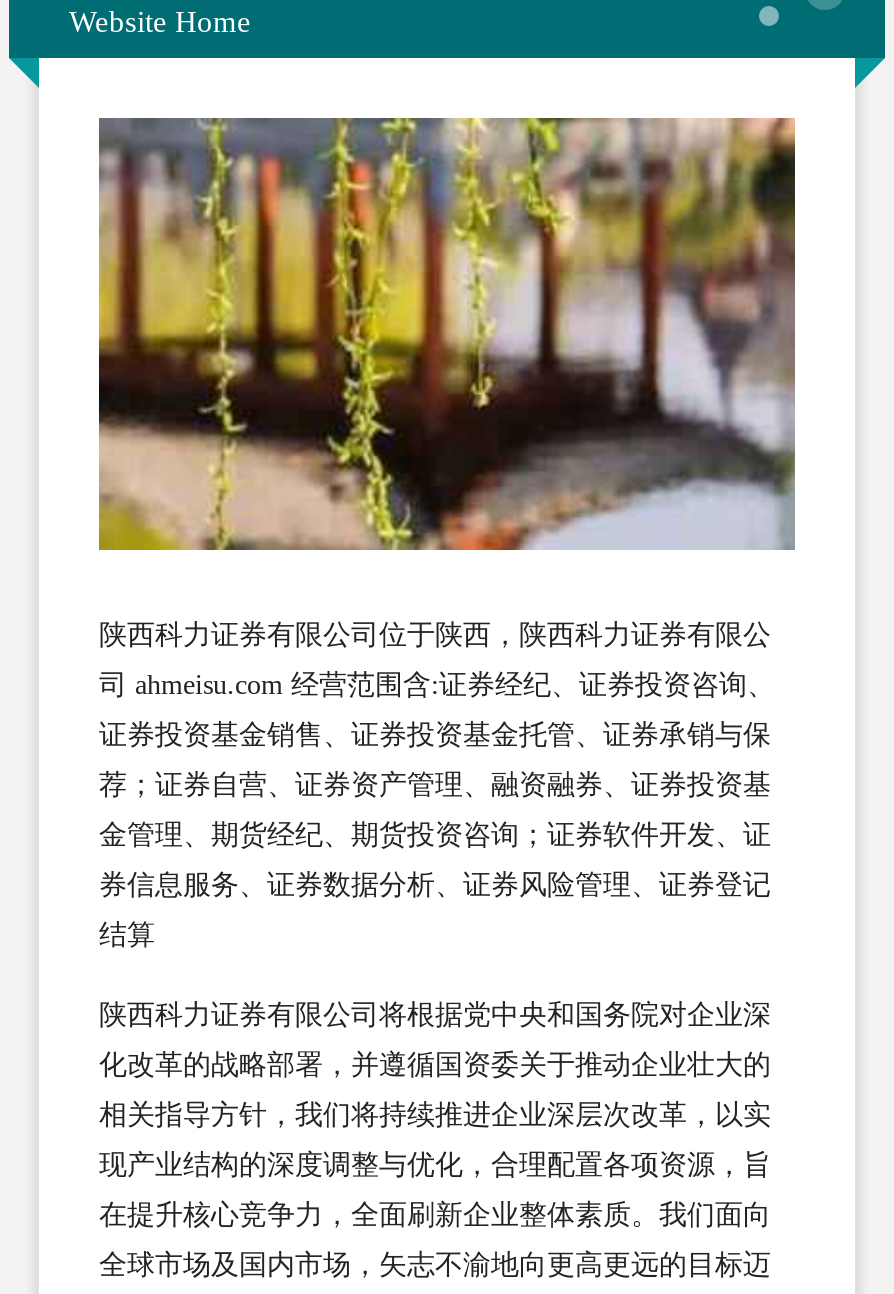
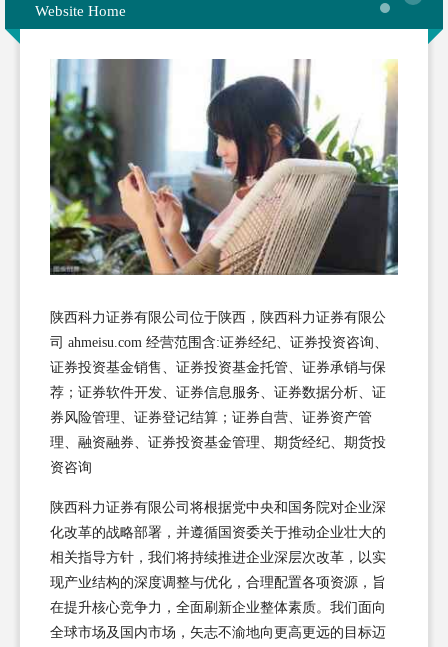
- [image]
+ [image]

- 荐；证券自营、证券资产管理、融资融券、证券投资基
+ 荐；证券软件开发、证券信息服务、证券数据分析、证

- 金管理、期货经纪、期货投资咨询；证券软件开发、证
+ 券风险管理、证券登记结算；证券自营、证券资产管

- 券信息服务、证券数据分析、证券风险管理、证券登记
+ 理、融资融券、证券投资基金管理、期货经纪、期货投

- 结算
+ 资咨询
